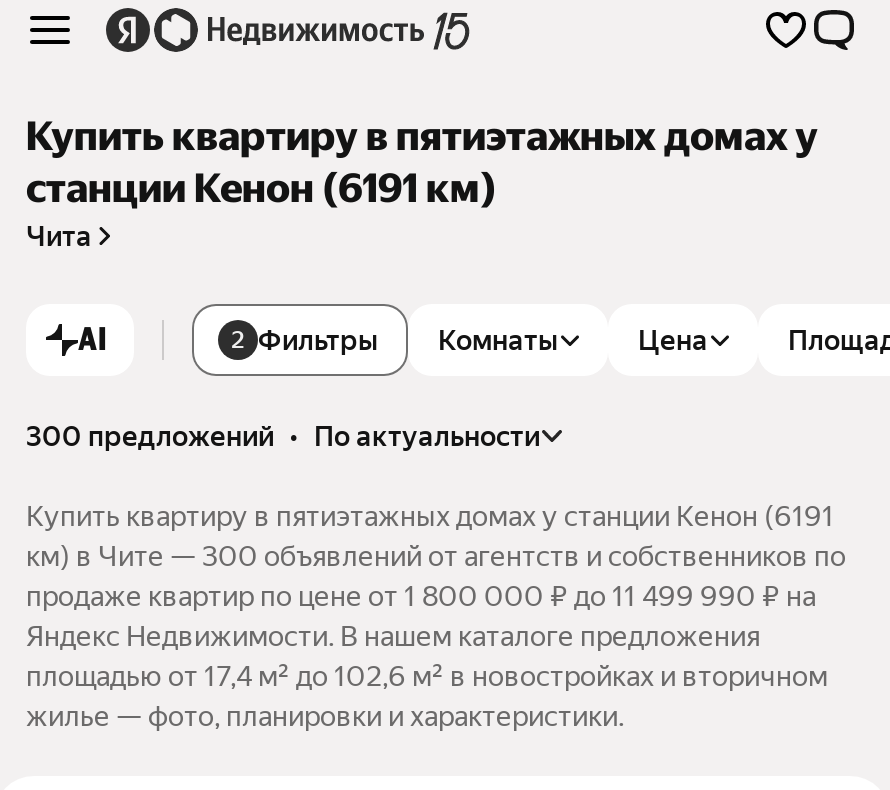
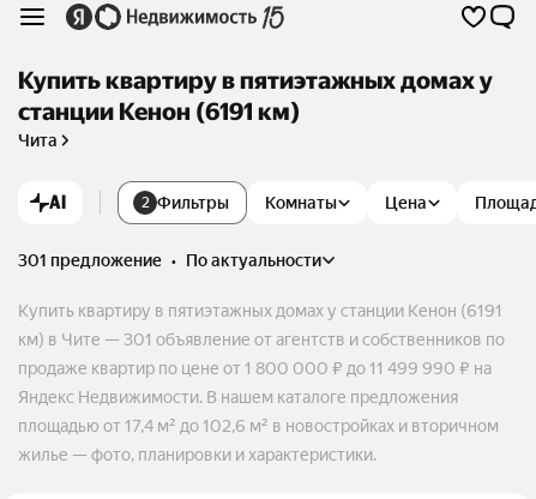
- 300 предложений • по актуальности
+ 301 предложение • по актуальности

- км) в Чите — 300 объявлений от агентств и собственников по
+ км) в Чите — 301 объявление от агентств и собственников по
